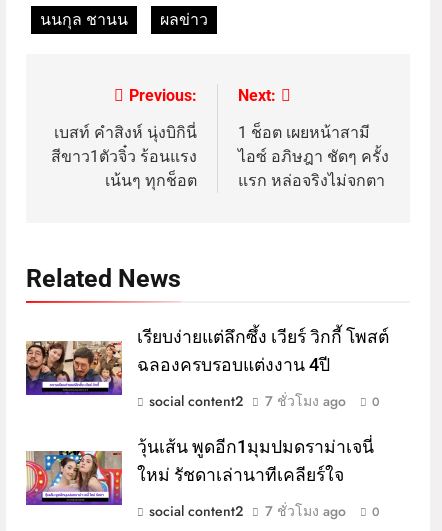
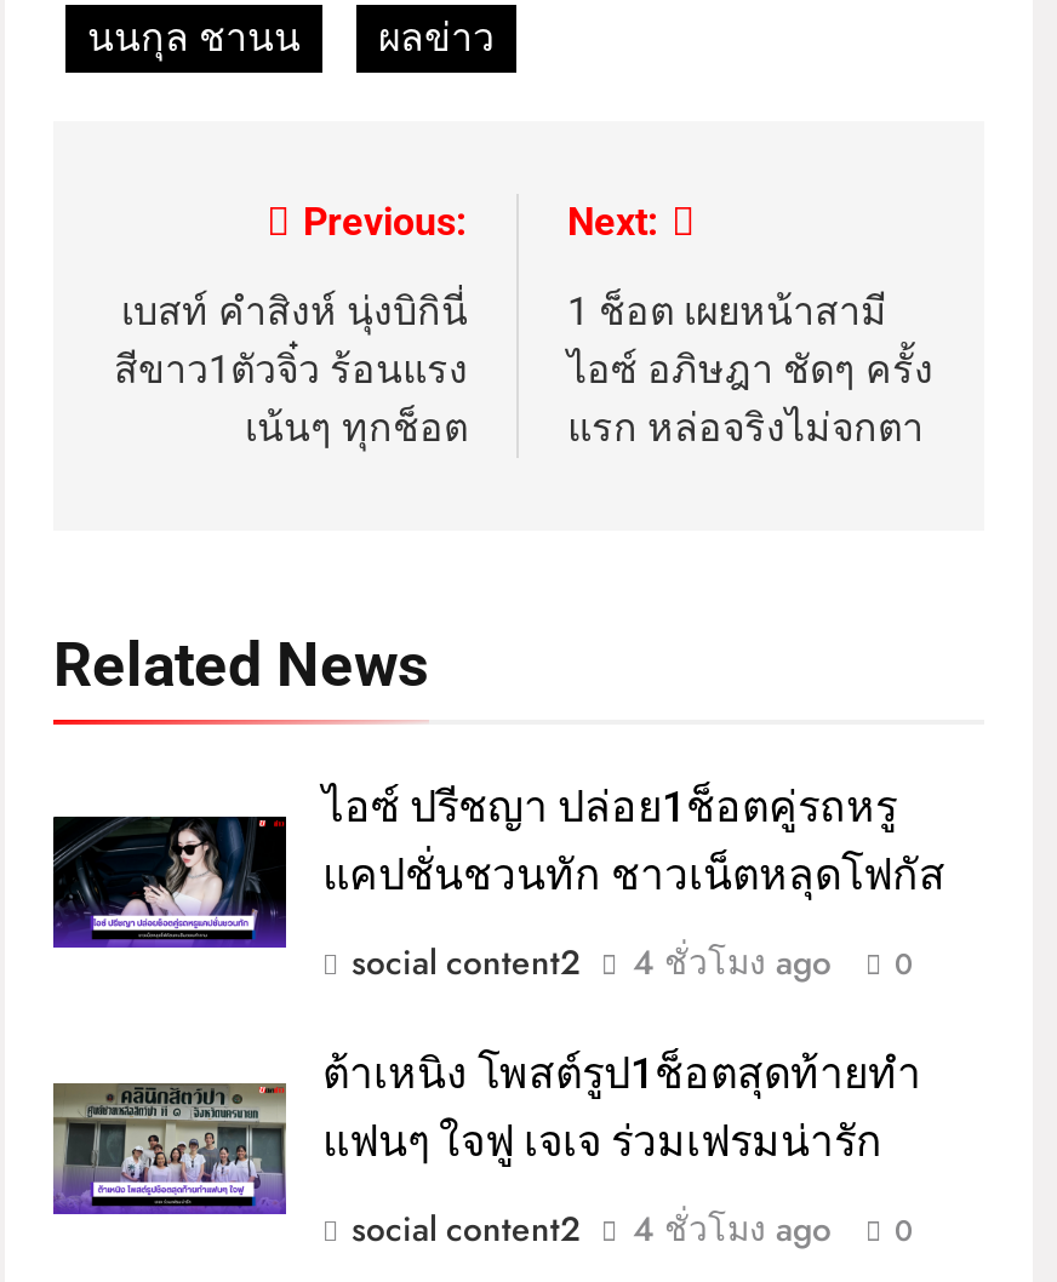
- [image]
- เรียบง่ายแต่ลึกซึ้ง เวียร์ วิกกี้ โพสต์
- ฉลองครบรอบแต่งงาน 4ปี
+ [image]
+ ไอซ์ ปรีชญา ปล่อย1ช็อตคู่รถหรู
+ แคปชั่นชวนทัก ชาวเน็ตหลุดโฟกัส

- 7 ชั่วโมง ago
+ 4 ชั่วโมง ago

- [image]
- วุ้นเส้น พูดอีก1มุมปมดราม่าเจนี่
- ใหม่ รัชดาเล่านาทีเคลียร์ใจ
+ [image]
+ ต้าเหนิง โพสต์รูป1ช็อตสุดท้ายทำ
+ แฟนๆ ใจฟู เจเจ ร่วมเฟรมน่ารัก

- 7 ชั่วโมง ago
+ 4 ชั่วโมง ago
